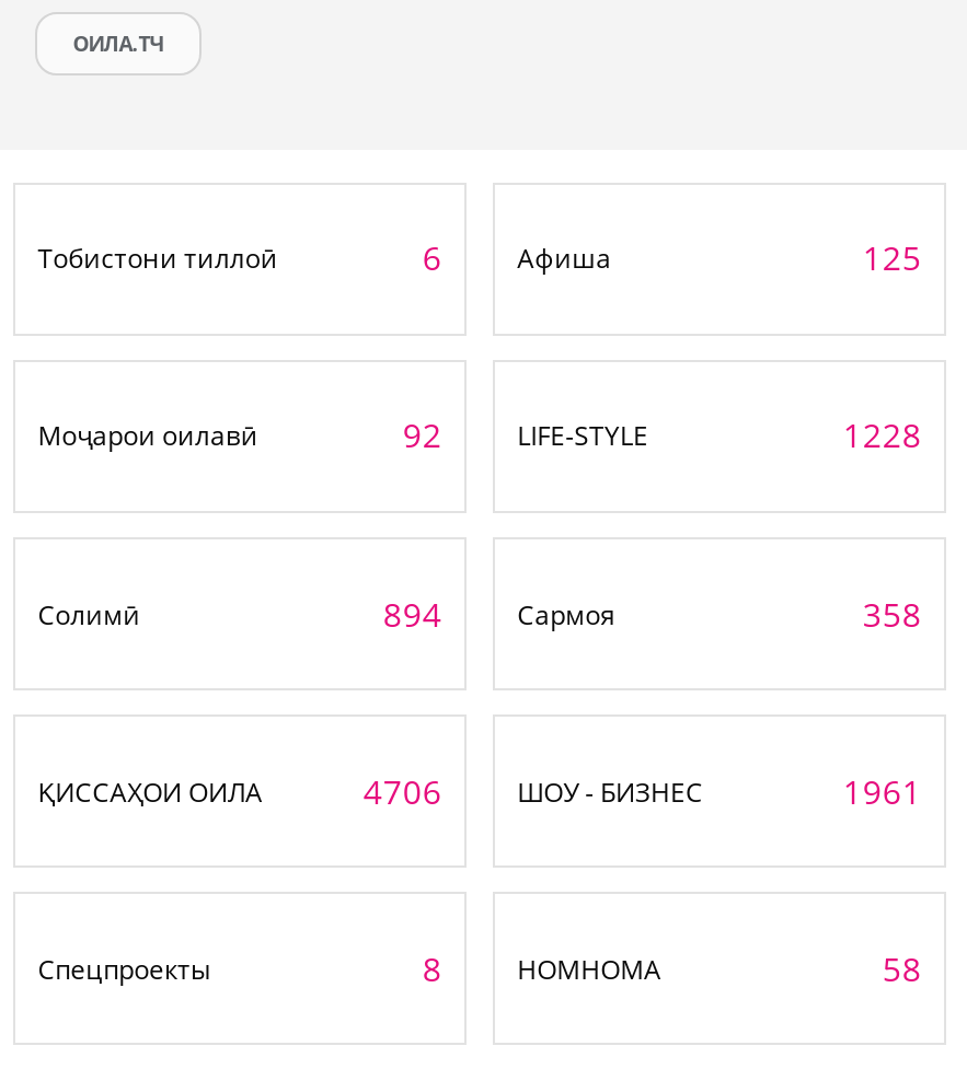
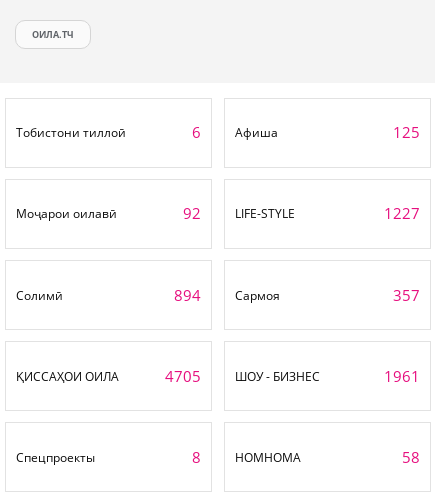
- 1228
+ 1227

- 358
+ 357

- 4706
+ 4705
